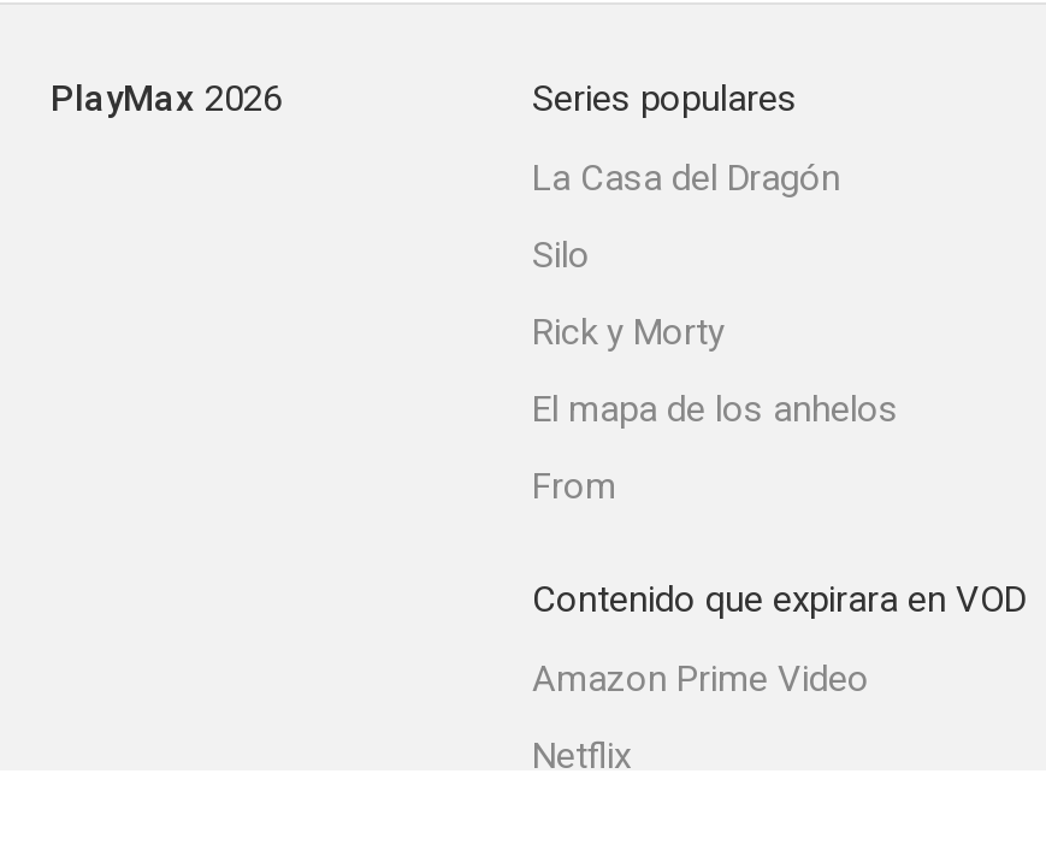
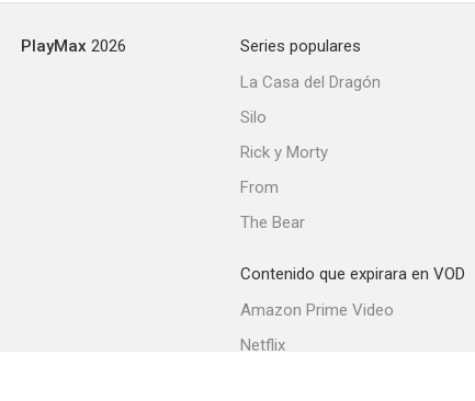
- El mapa de los anhelos

moved up: From

+ The Bear
